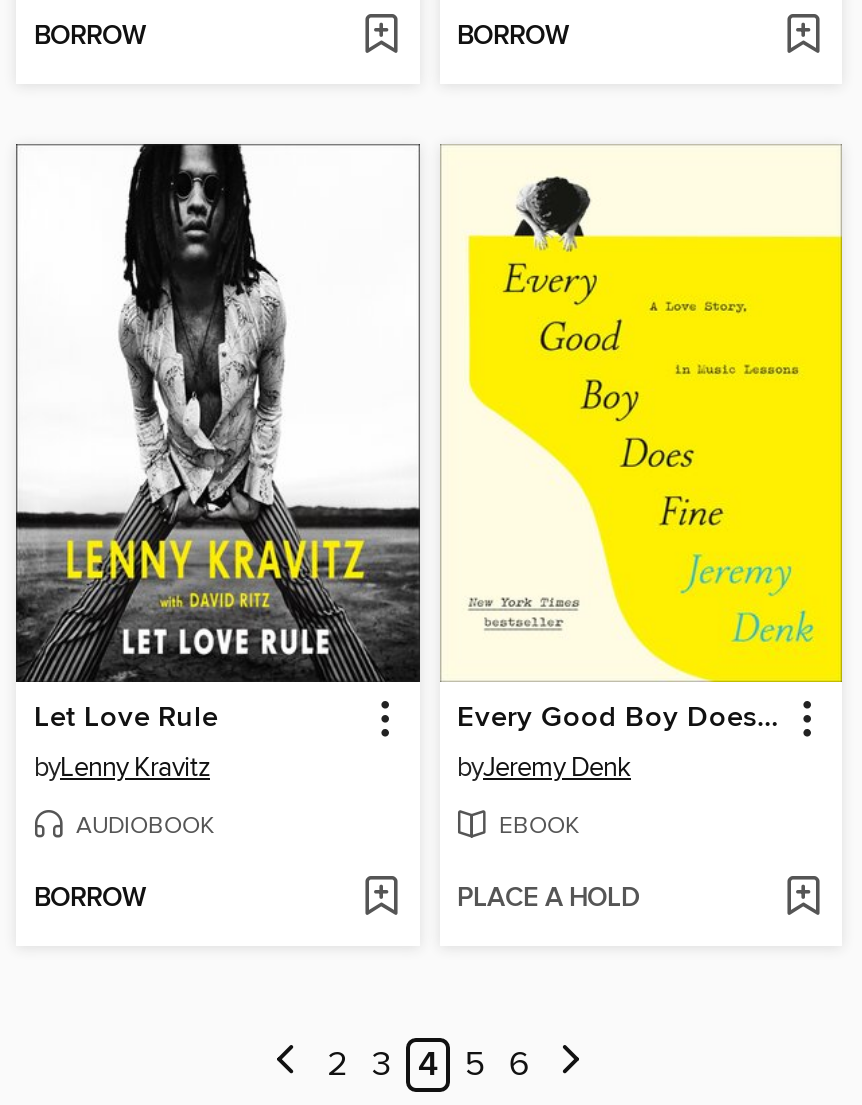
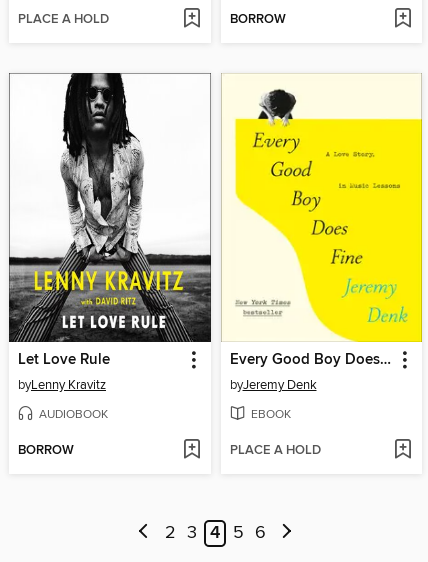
- BORROW
+ PLACE A HOLD
